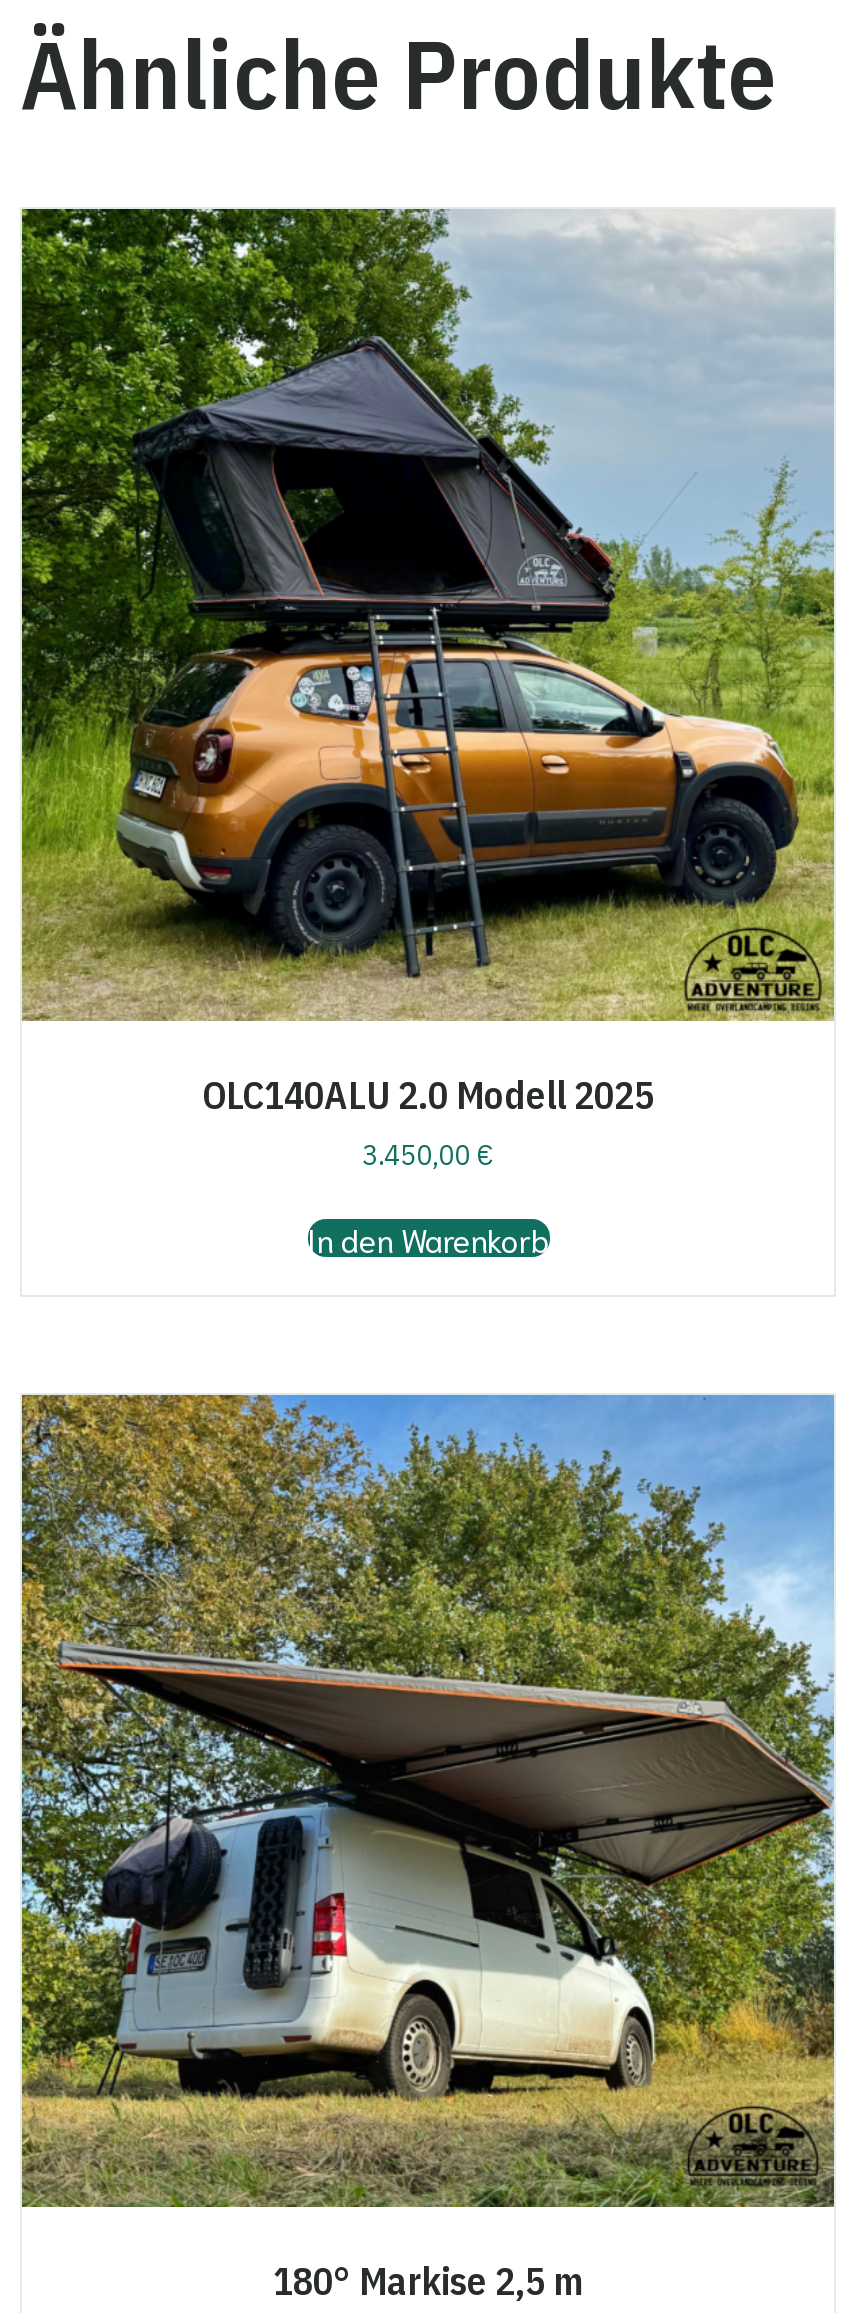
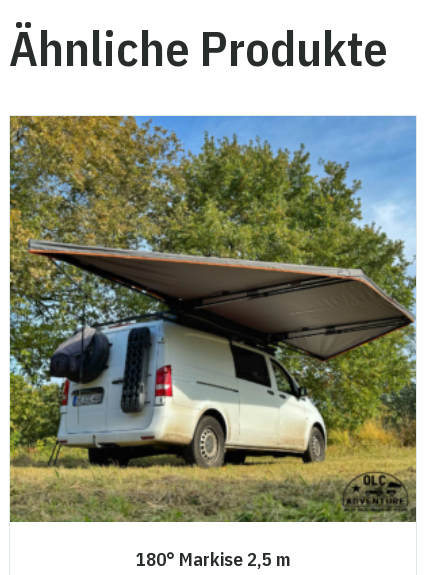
- [image]
- OLC140ALU 2.0 Modell 2025
- 3.450,00 €
- In den Warenkorb
